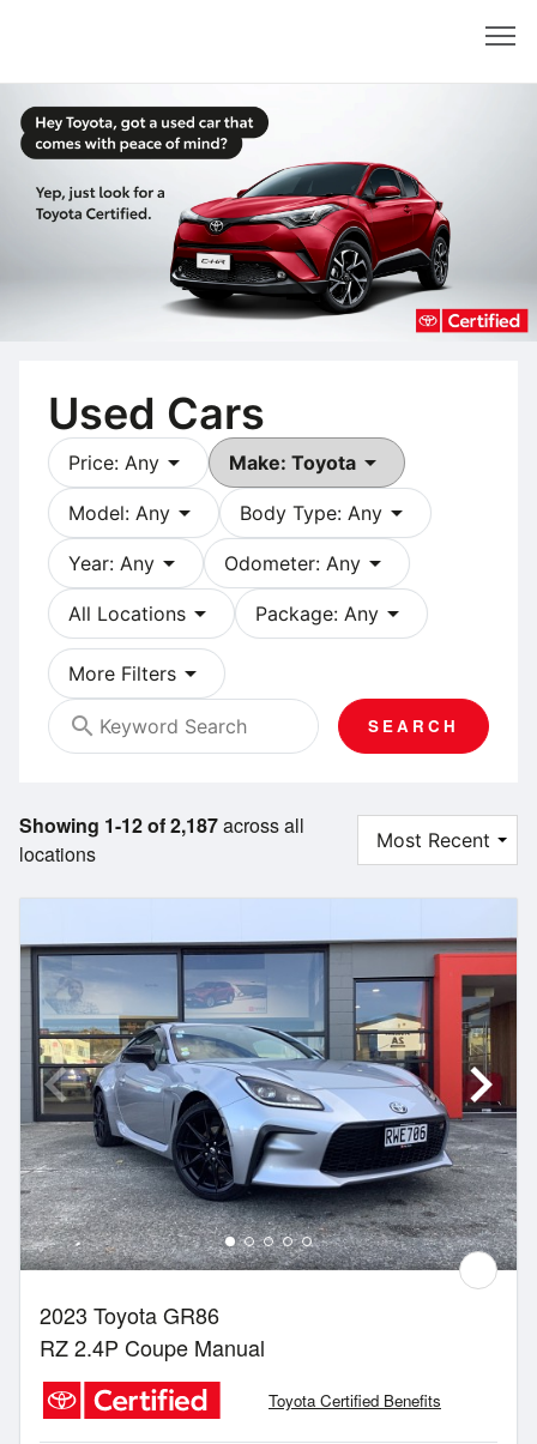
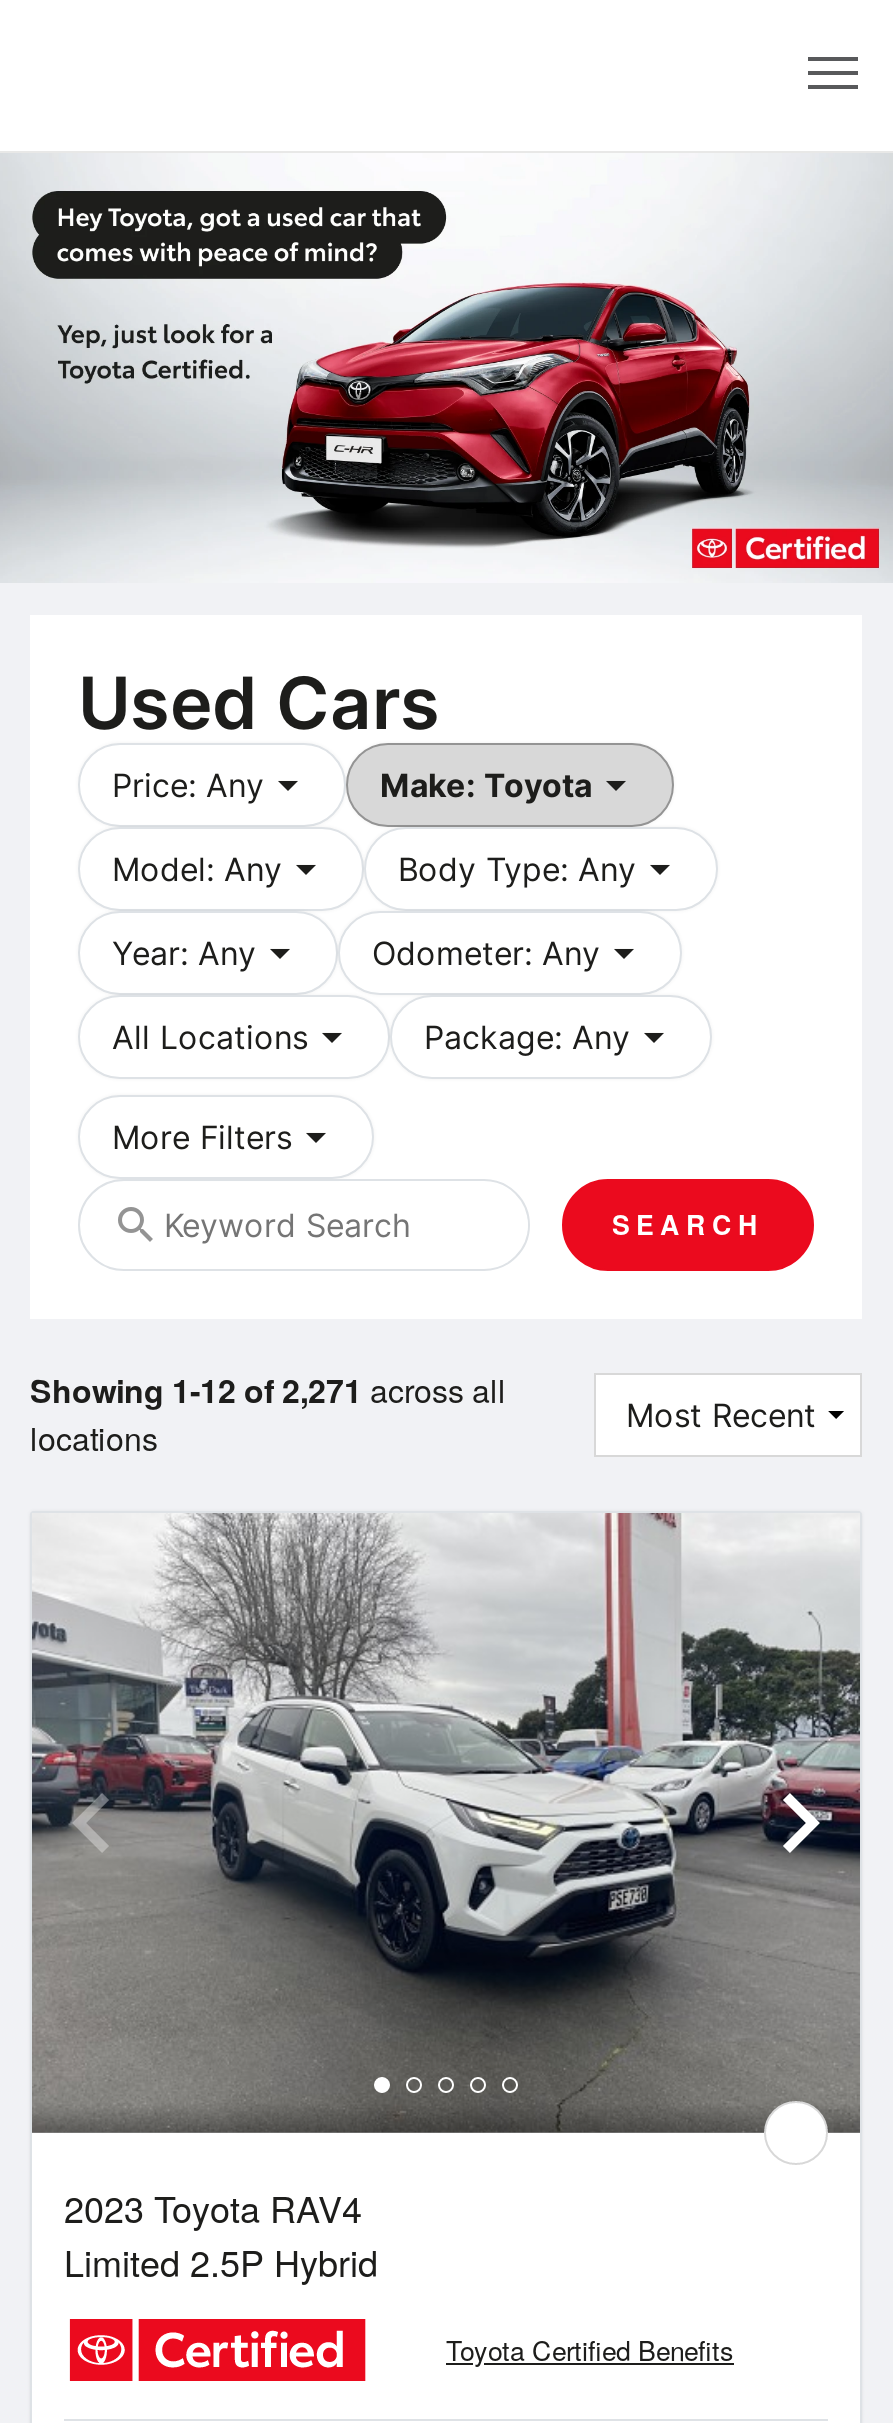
- Showing 1-12 of 2,187 across all
+ Showing 1-12 of 2,271 across all

- [image]
- 2023 Toyota GR86
- RZ 2.4P Coupe Manual
+ [image]
+ 2023 Toyota RAV4
+ Limited 2.5P Hybrid
